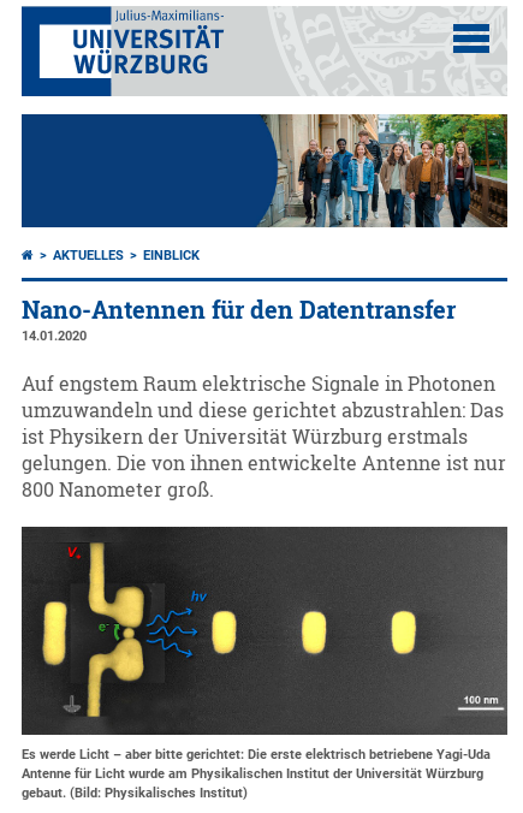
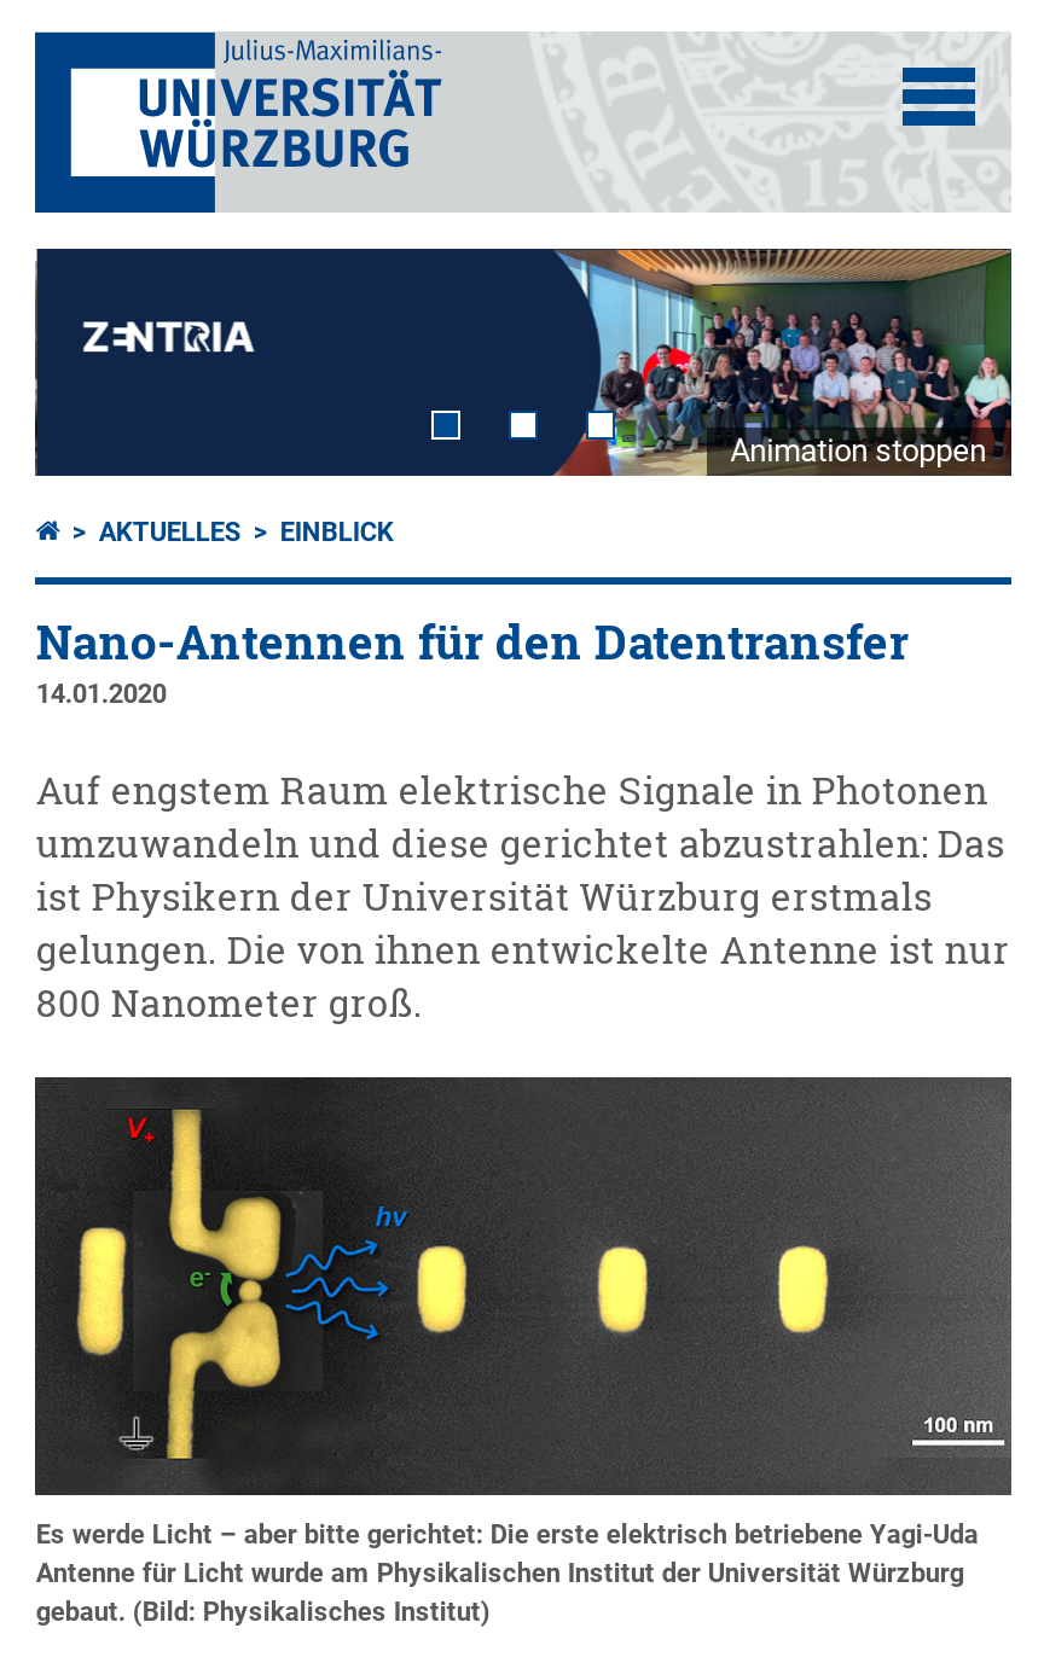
+ Animation stoppen

- [image]
+ [image]
